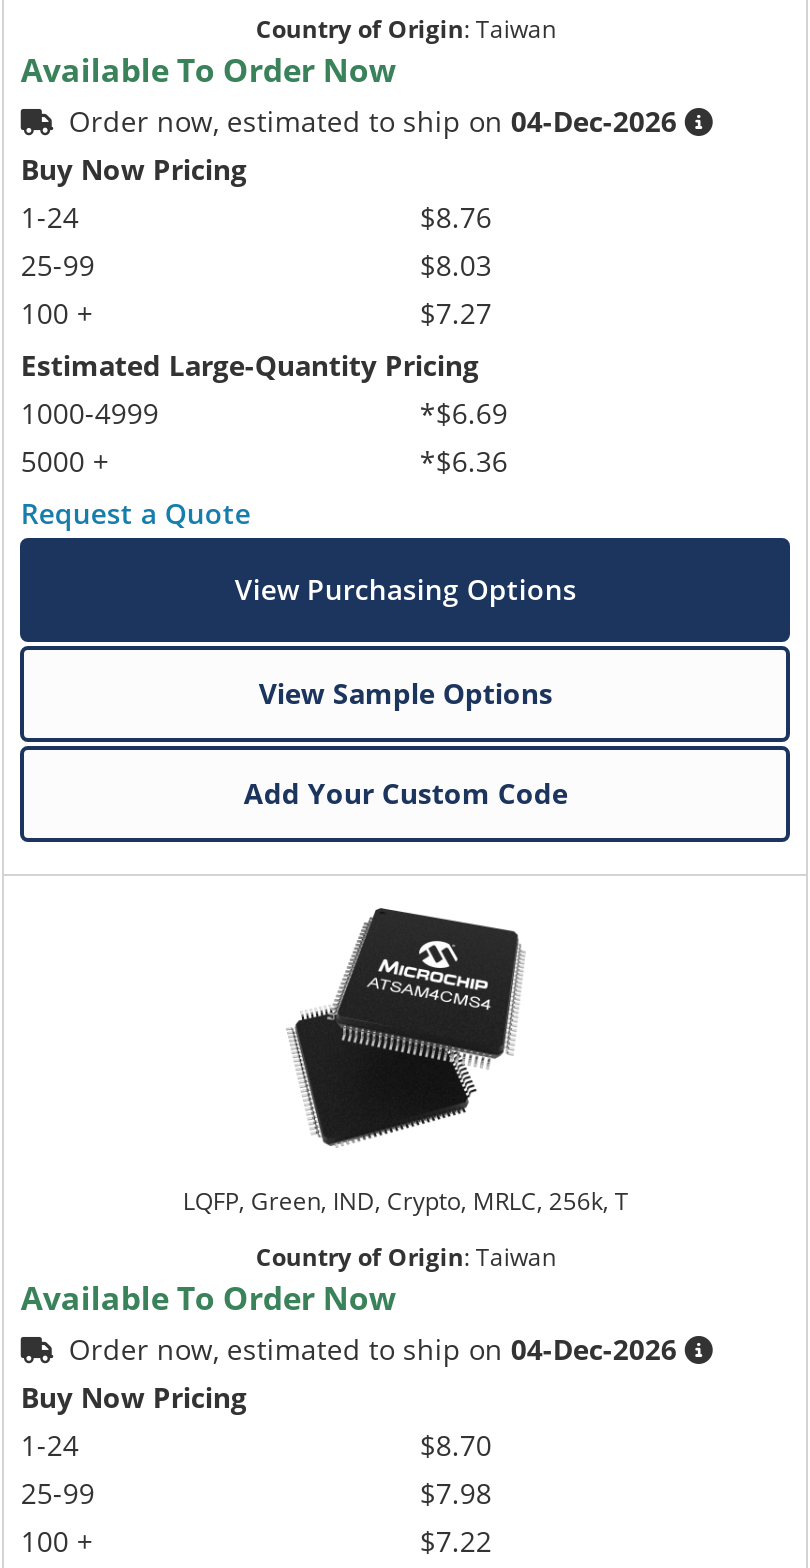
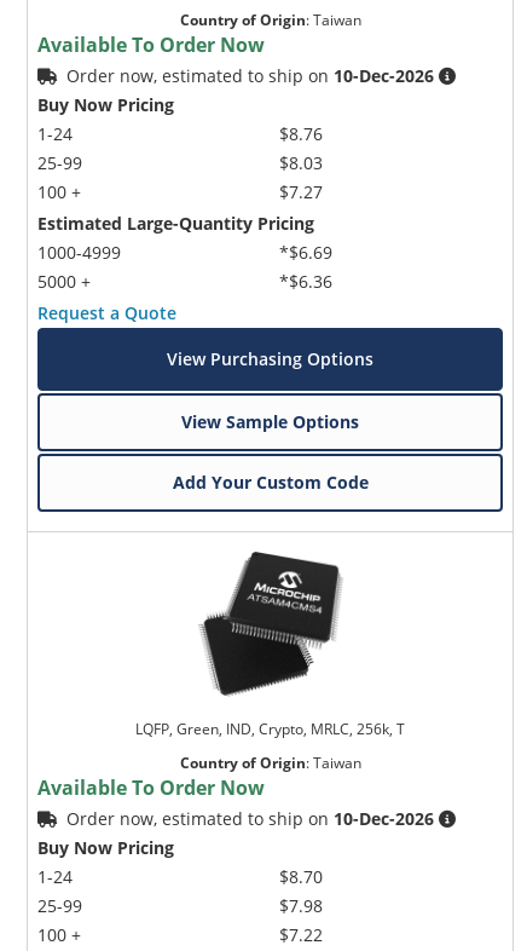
- Order now, estimated to ship on 04-Dec-2026
+ Order now, estimated to ship on 10-Dec-2026

- Order now, estimated to ship on 04-Dec-2026
+ Order now, estimated to ship on 10-Dec-2026
